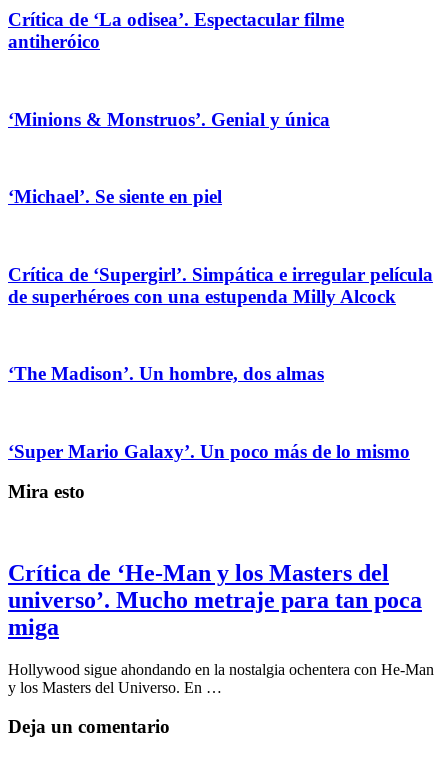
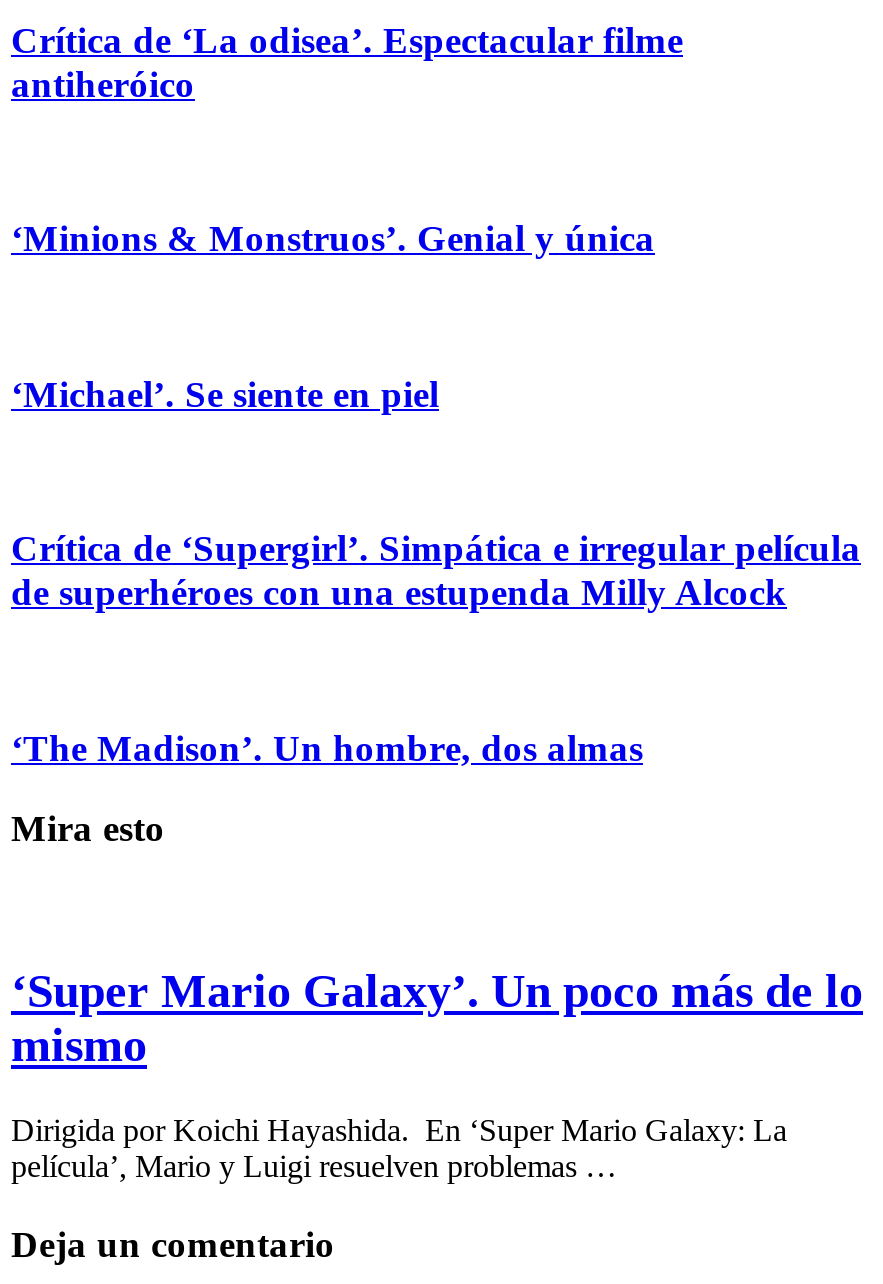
- ‘Super Mario Galaxy’. Un poco más de lo mismo

- Crítica de ‘He-Man y los Masters del
- universo’. Mucho metraje para tan poca
- miga
+ ‘Super Mario Galaxy’. Un poco más de lo
+ mismo

- Hollywood sigue ahondando en la nostalgia ochentera con He-Man
- y los Masters del Universo. En …
+ Dirigida por Koichi Hayashida. En ‘Super Mario Galaxy: La
+ película’, Mario y Luigi resuelven problemas …
